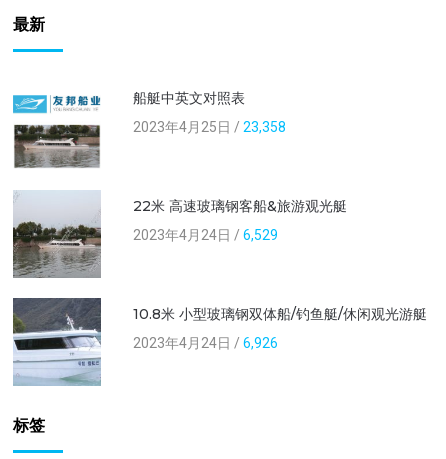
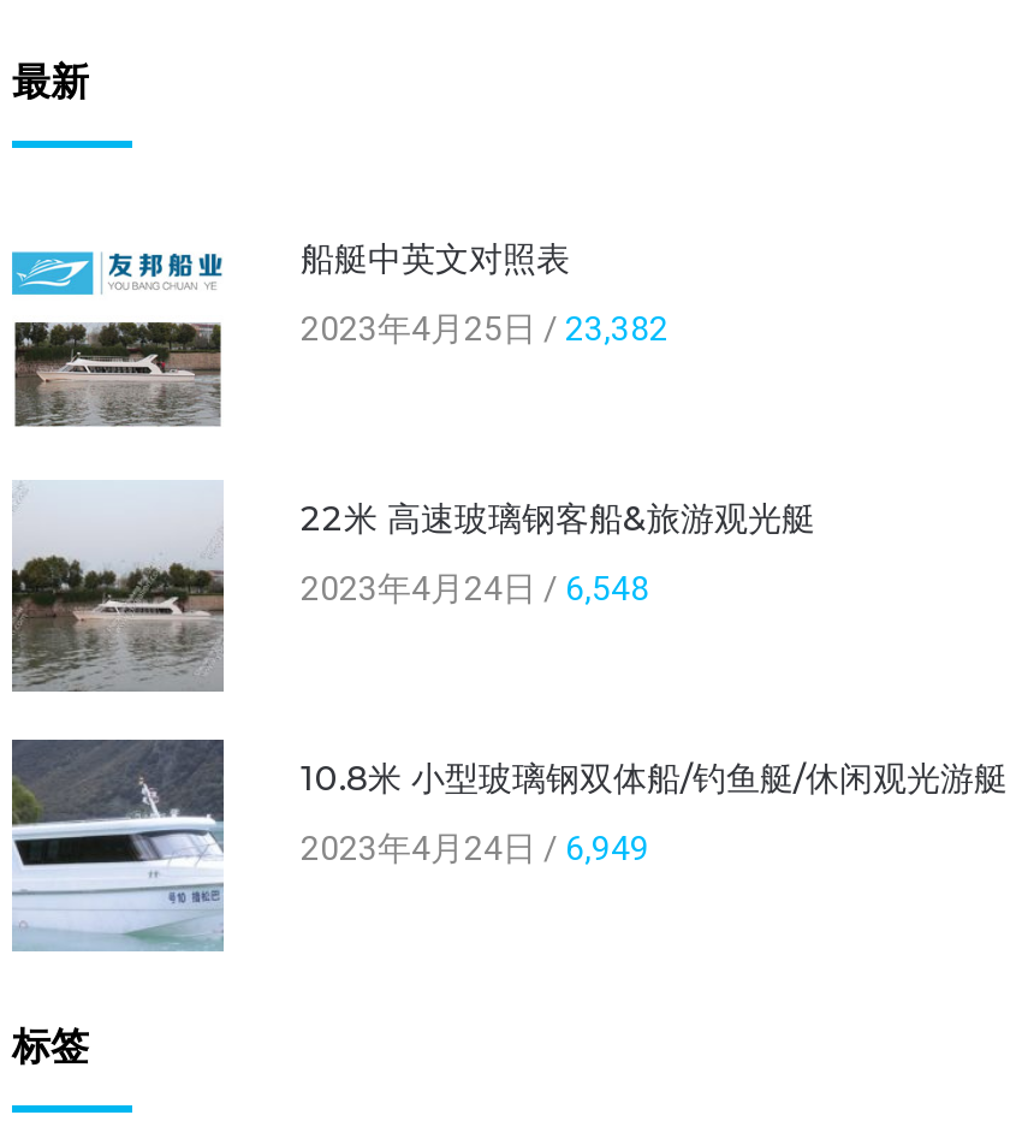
- 2023年4月25日 / 23,358
+ 2023年4月25日 / 23,382

- 2023年4月24日 / 6,529
+ 2023年4月24日 / 6,548

- 2023年4月24日 / 6,926
+ 2023年4月24日 / 6,949
